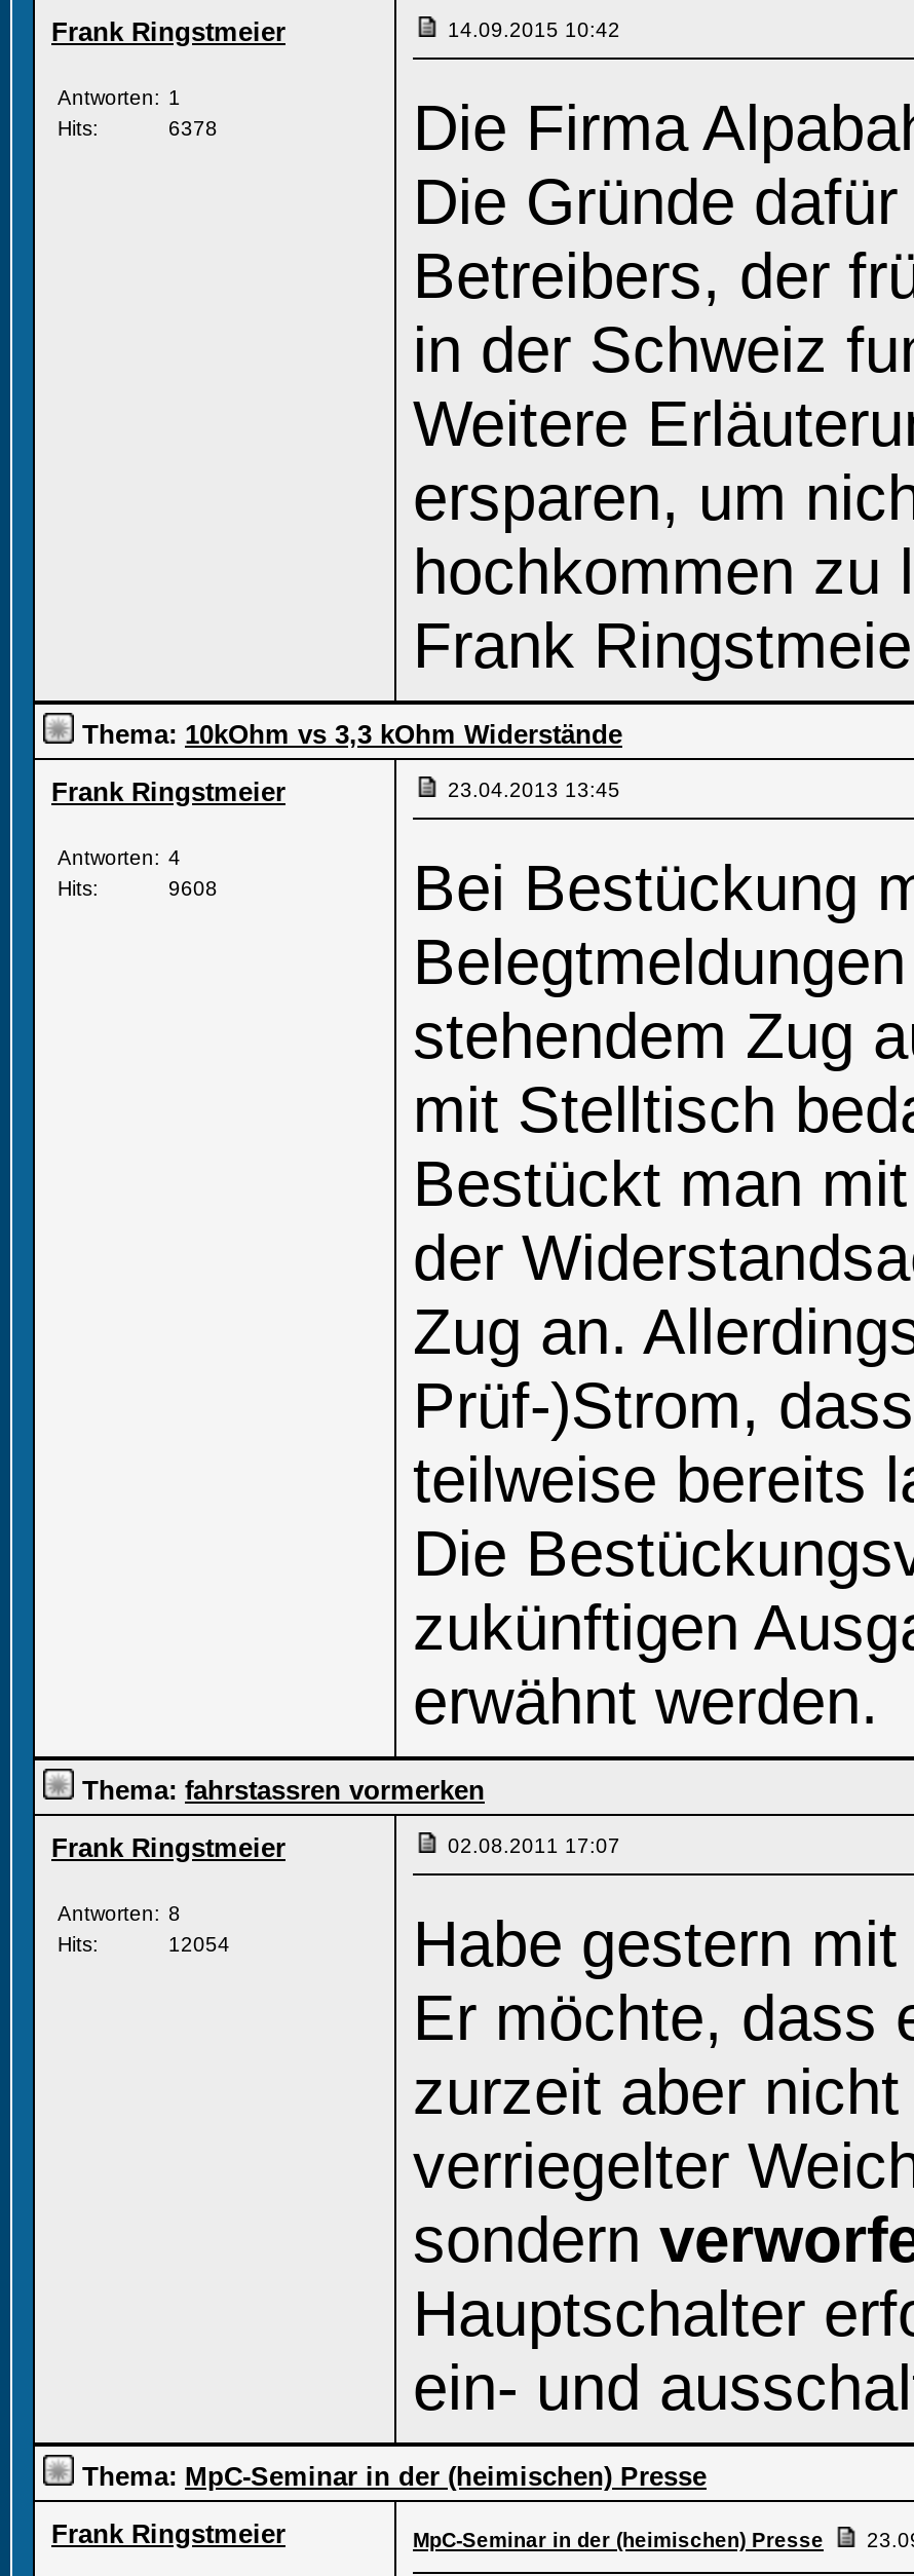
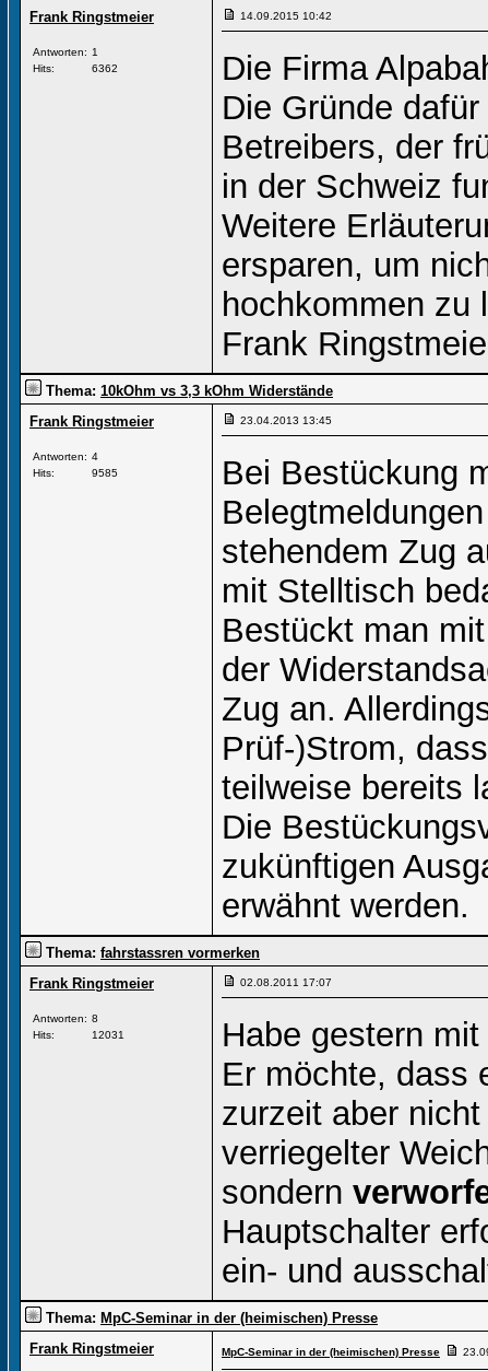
- 6378
+ 6362

- 9608
+ 9585

- 12054
+ 12031
